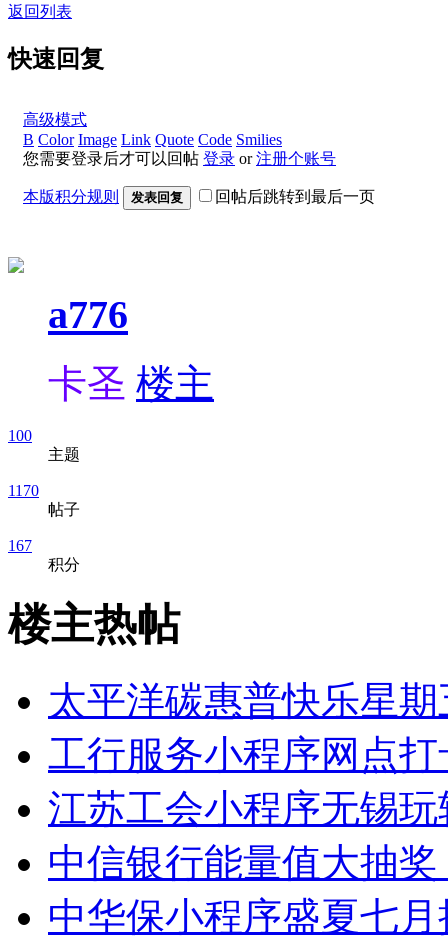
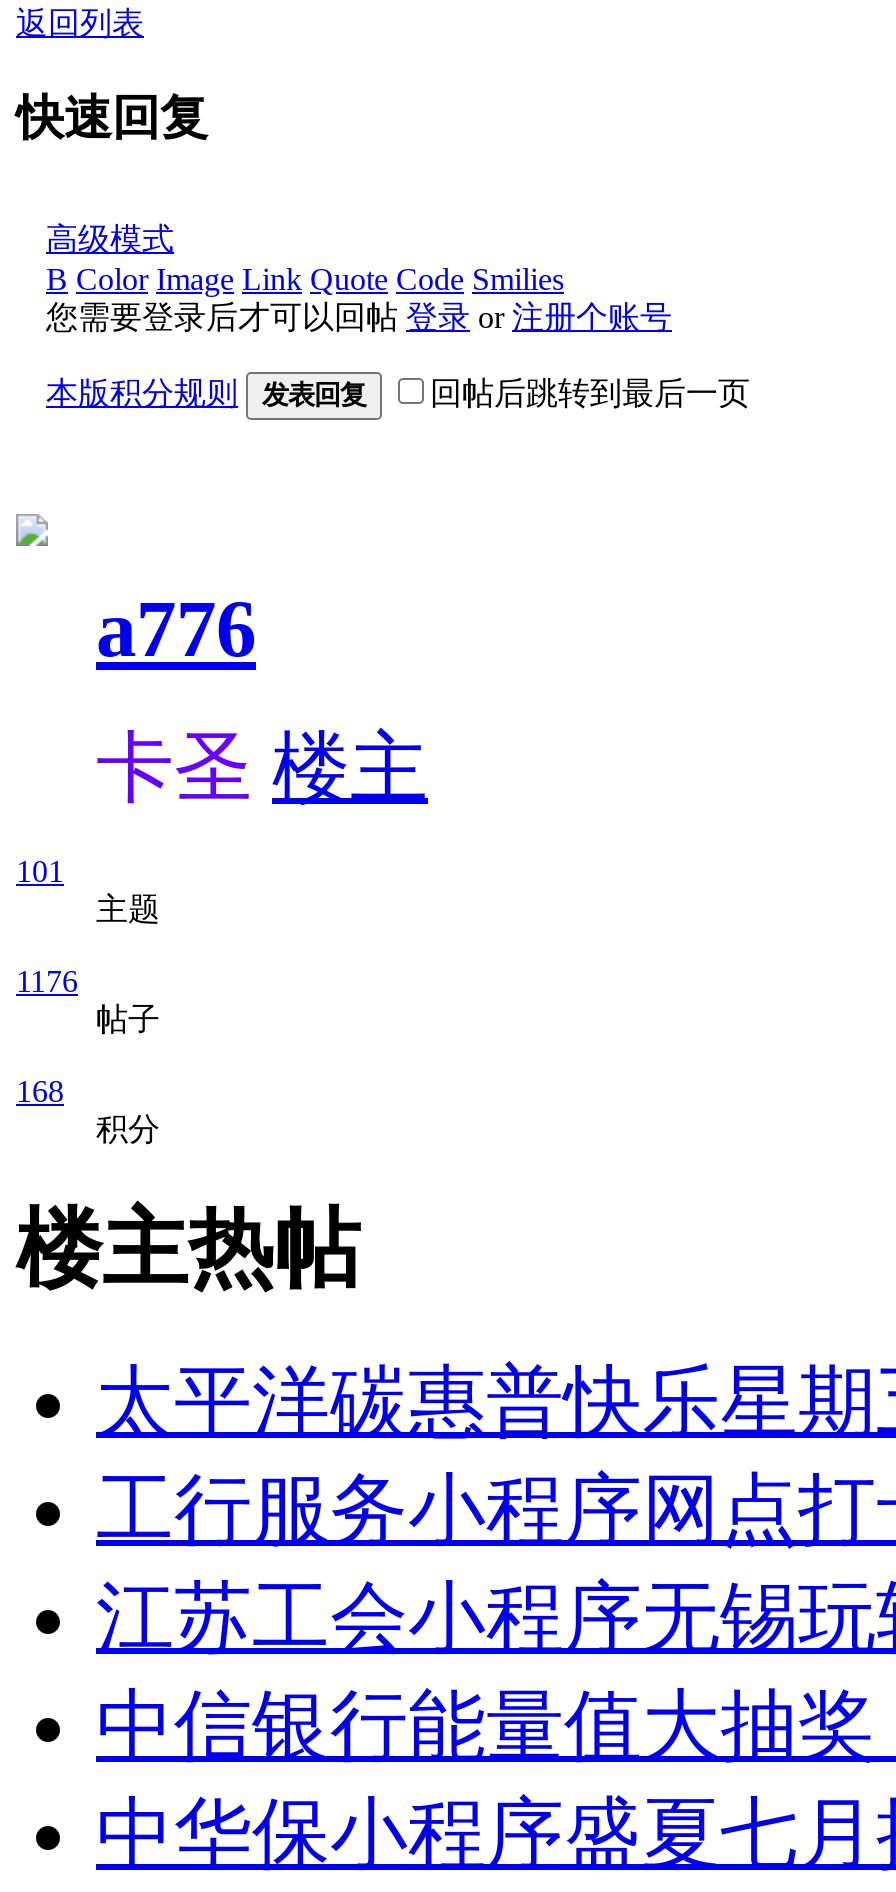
- 100
+ 101

- 1170
+ 1176

- 167
+ 168
